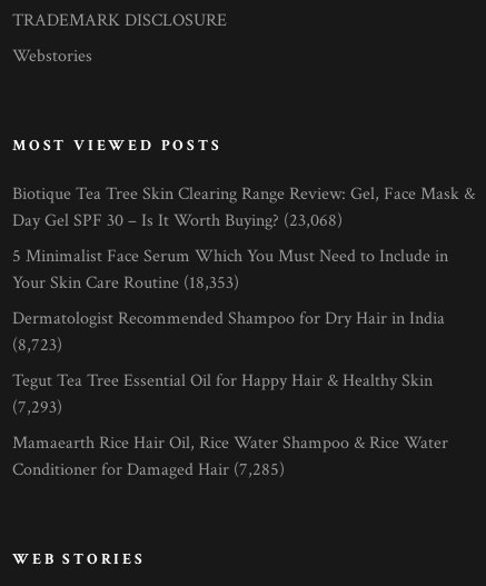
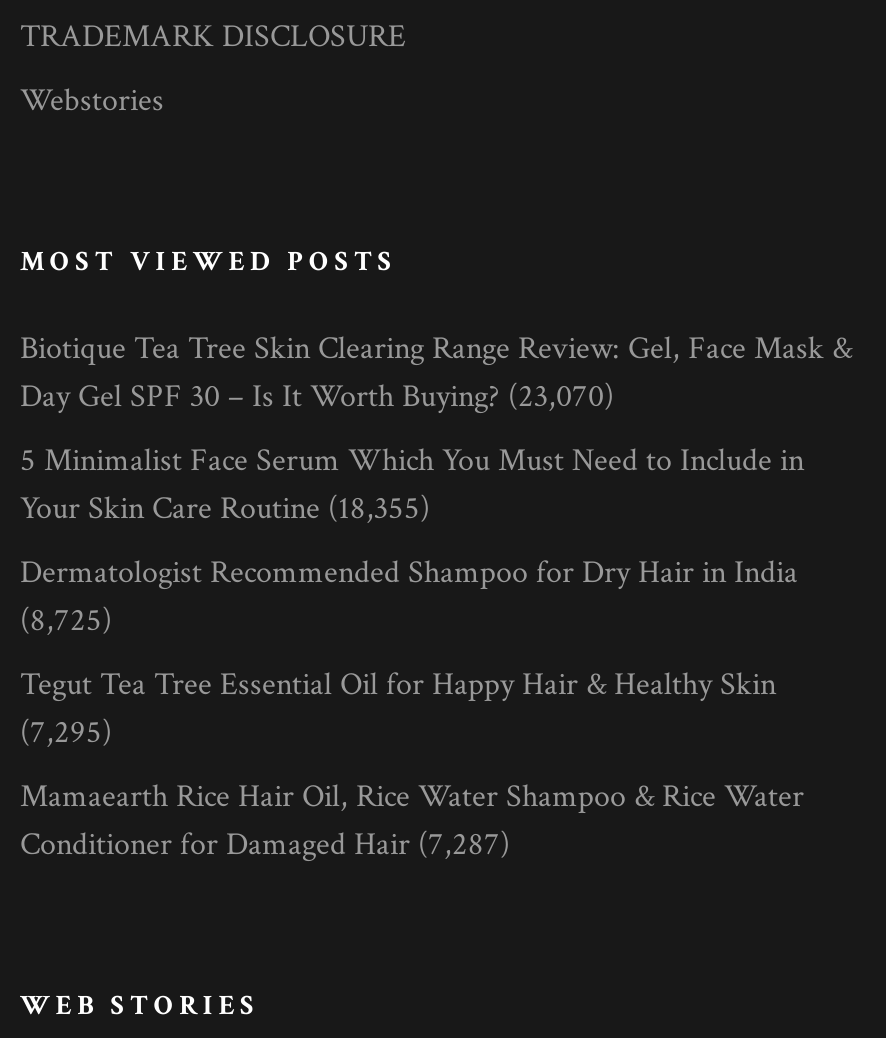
- Day Gel SPF 30 – Is It Worth Buying? (23,068)
+ Day Gel SPF 30 – Is It Worth Buying? (23,070)

- Your Skin Care Routine (18,353)
+ Your Skin Care Routine (18,355)

- (8,723)
+ (8,725)

- (7,293)
+ (7,295)

- Conditioner for Damaged Hair (7,285)
+ Conditioner for Damaged Hair (7,287)
